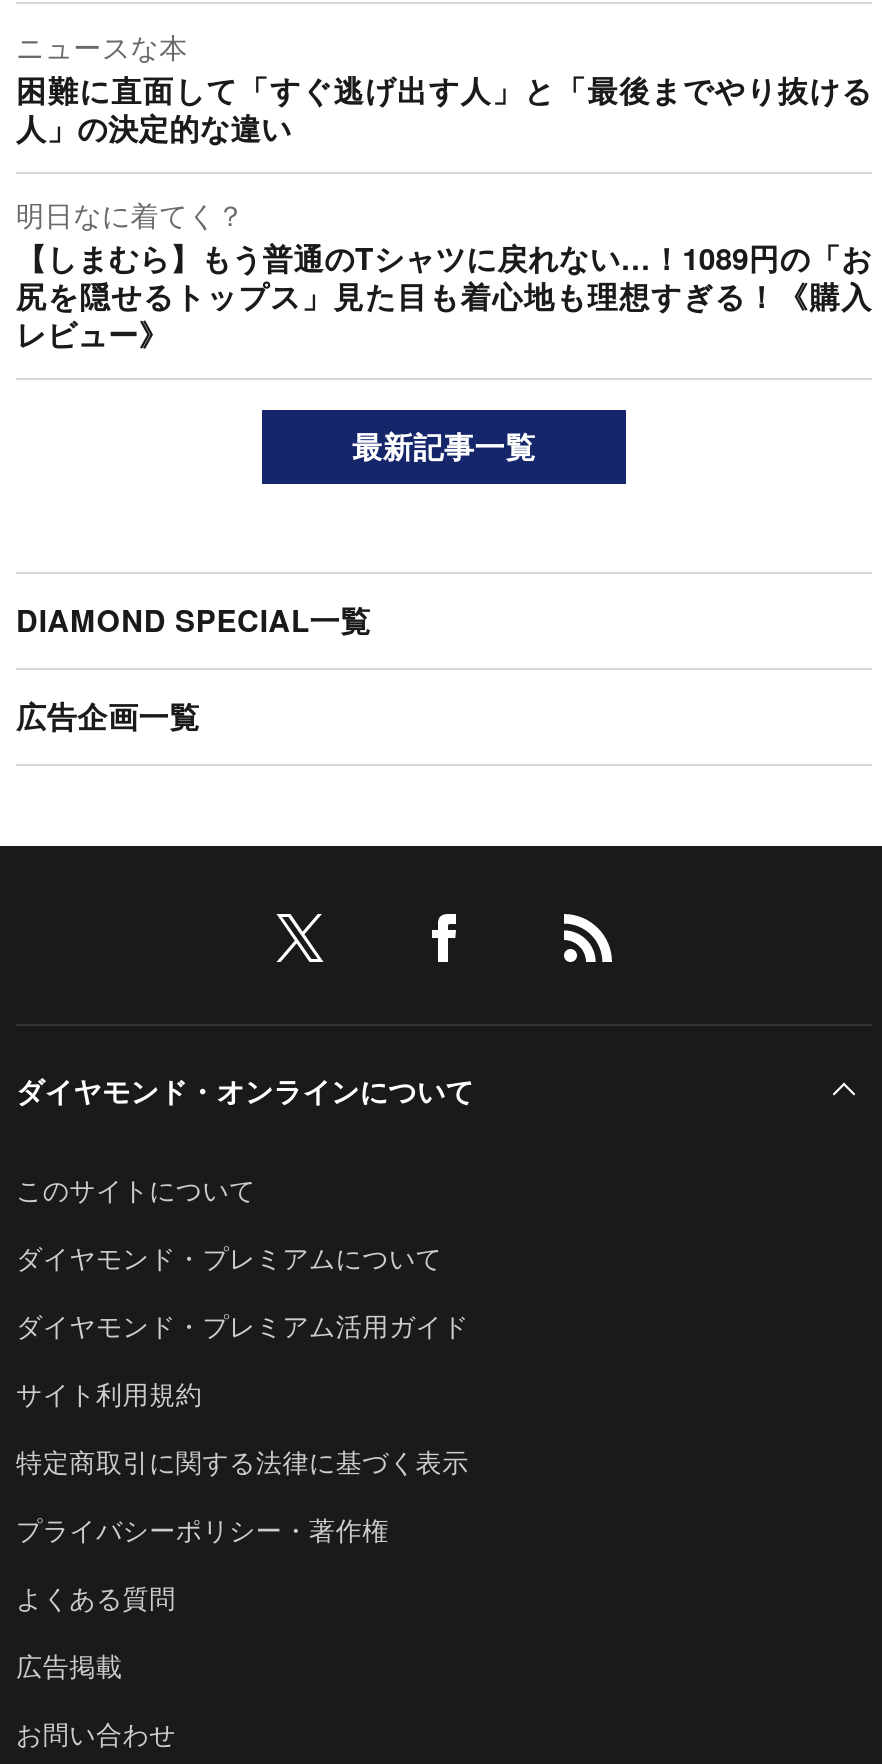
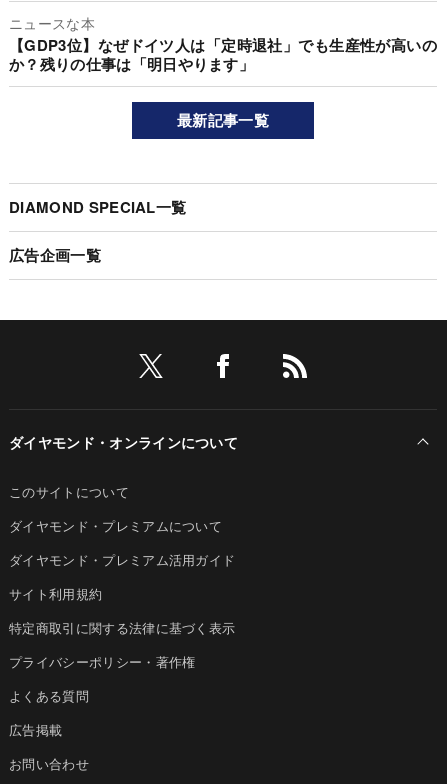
- 困難に直面して「すぐ逃げ出す人」と「最後までやり抜ける
- 人」の決定的な違い
- 明日なに着てく？
- 【しまむら】もう普通のTシャツに戻れない…！1089円の「お
- 尻を隠せるトップス」見た目も着心地も理想すぎる！《購入
- レビュー》
+ 【GDP3位】なぜドイツ人は「定時退社」でも生産性が高いの
+ か？残りの仕事は「明日やります」
